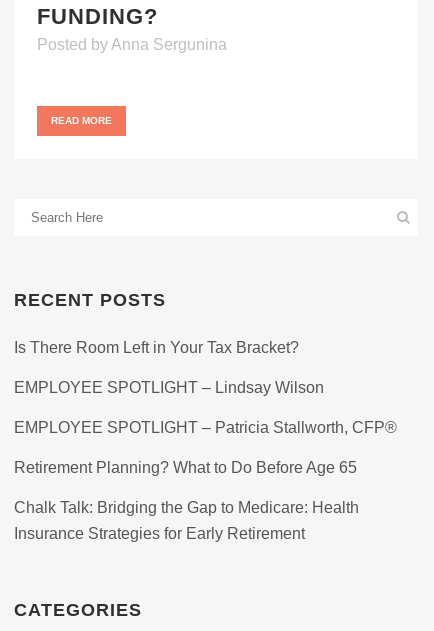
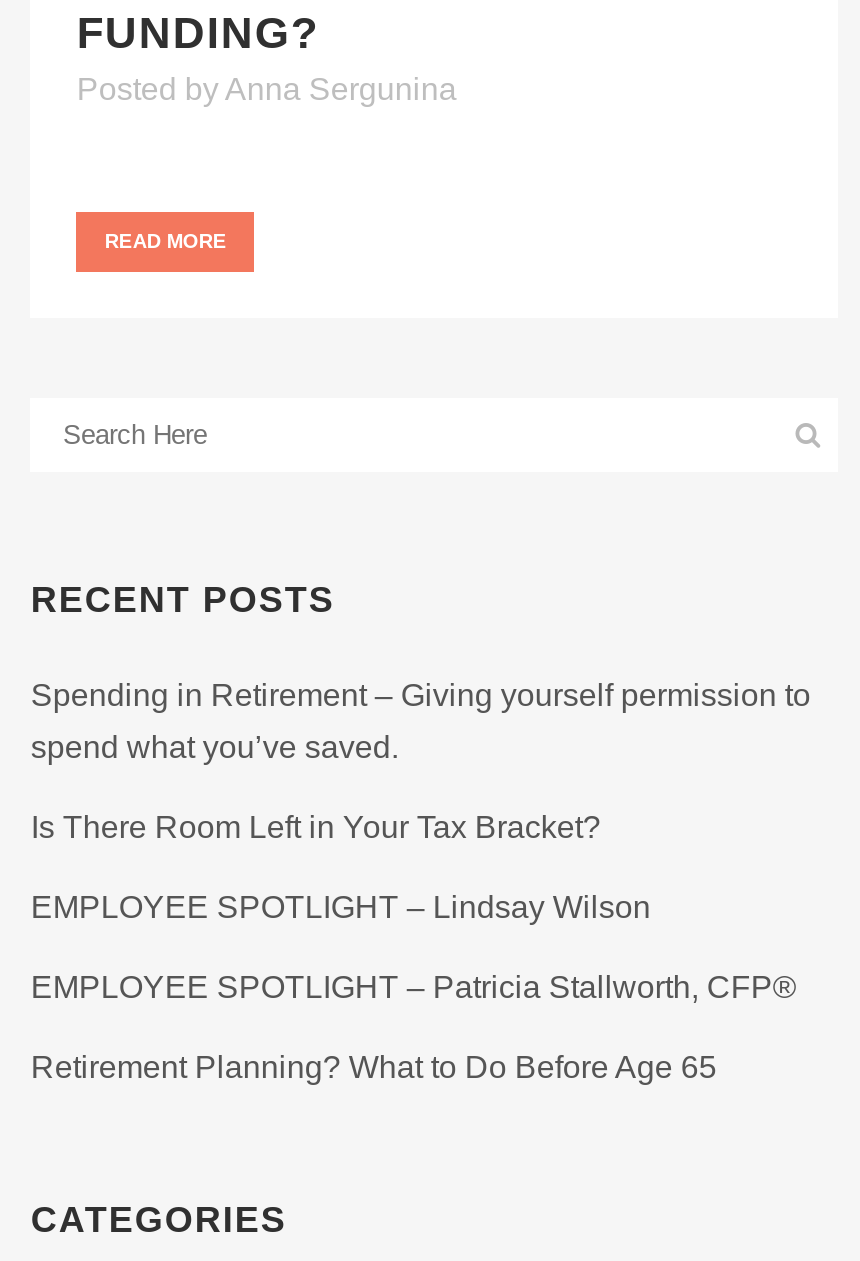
+ Spending in Retirement – Giving yourself permission to
+ spend what you’ve saved.

moved down: Is There Room Left in Your Tax Bracket? | EMPLOYEE SPOTLIGHT – Lindsay Wilson | EMPLOYEE SPOTLIGHT – Patricia Stallworth, CFP® | Retirement Planning? What to Do Before Age 65

- Chalk Talk: Bridging the Gap to Medicare: Health
- Insurance Strategies for Early Retirement
